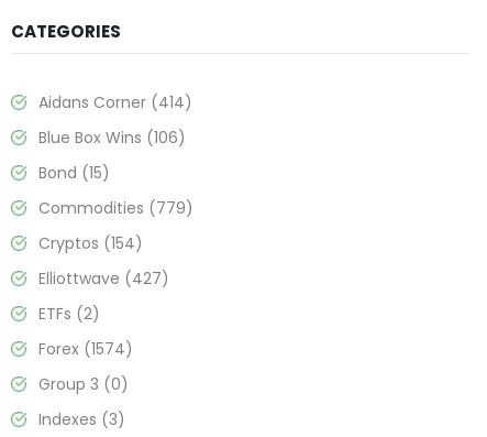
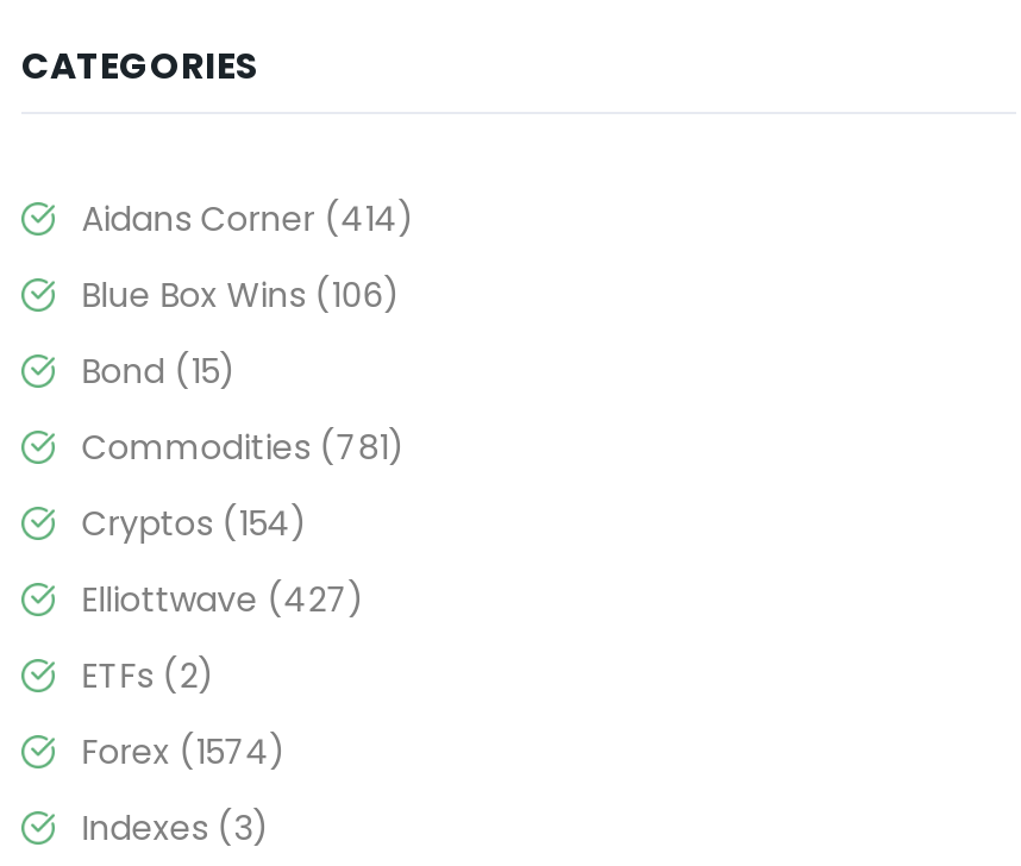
- Commodities (779)
+ Commodities (781)

- Group 3 (0)
